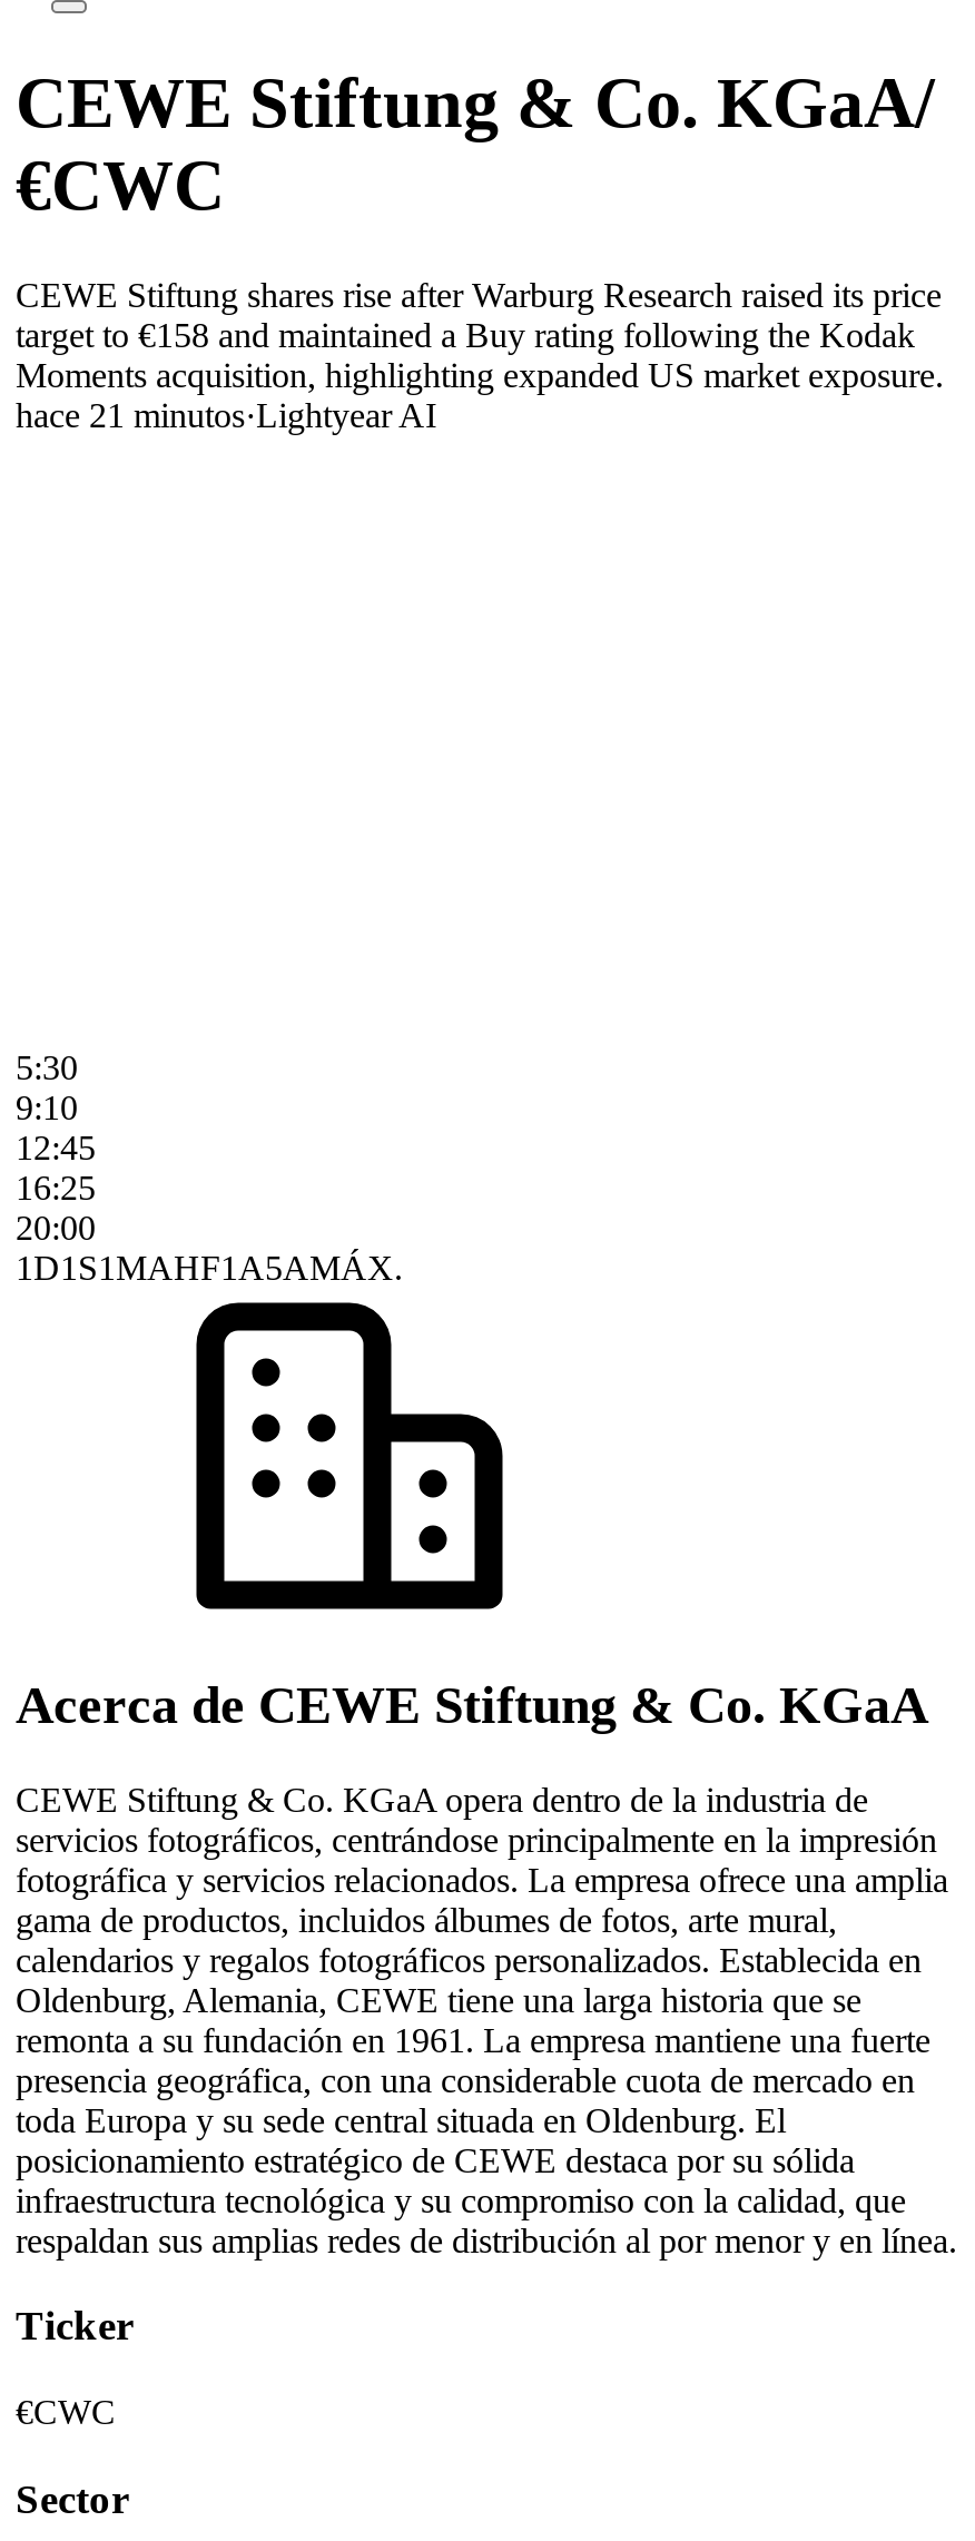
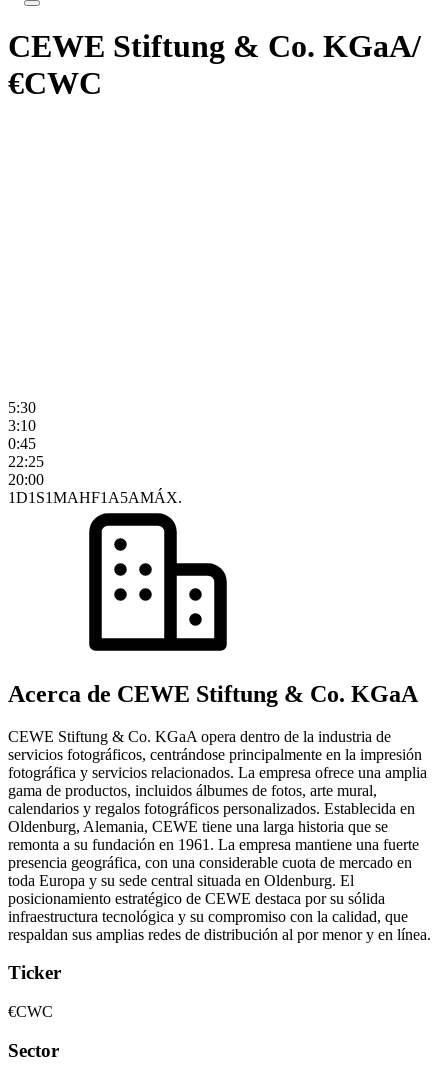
- CEWE Stiftung shares rise after Warburg Research raised its price
- target to €158 and maintained a Buy rating following the Kodak
- Moments acquisition, highlighting expanded US market exposure.
- hace 21 minutos·Lightyear AI

- 9:10
+ 3:10

- 12:45
+ 0:45

- 16:25
+ 22:25
